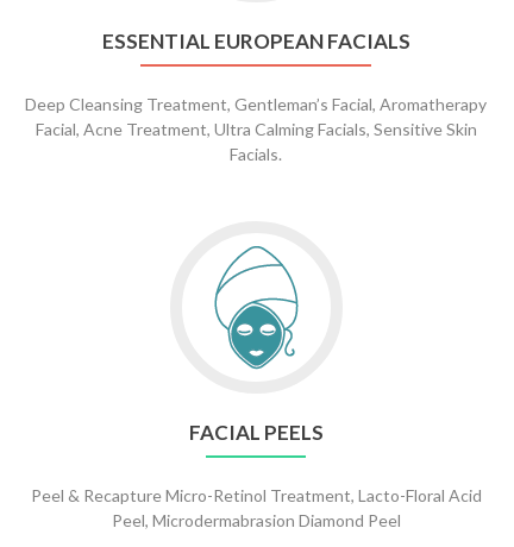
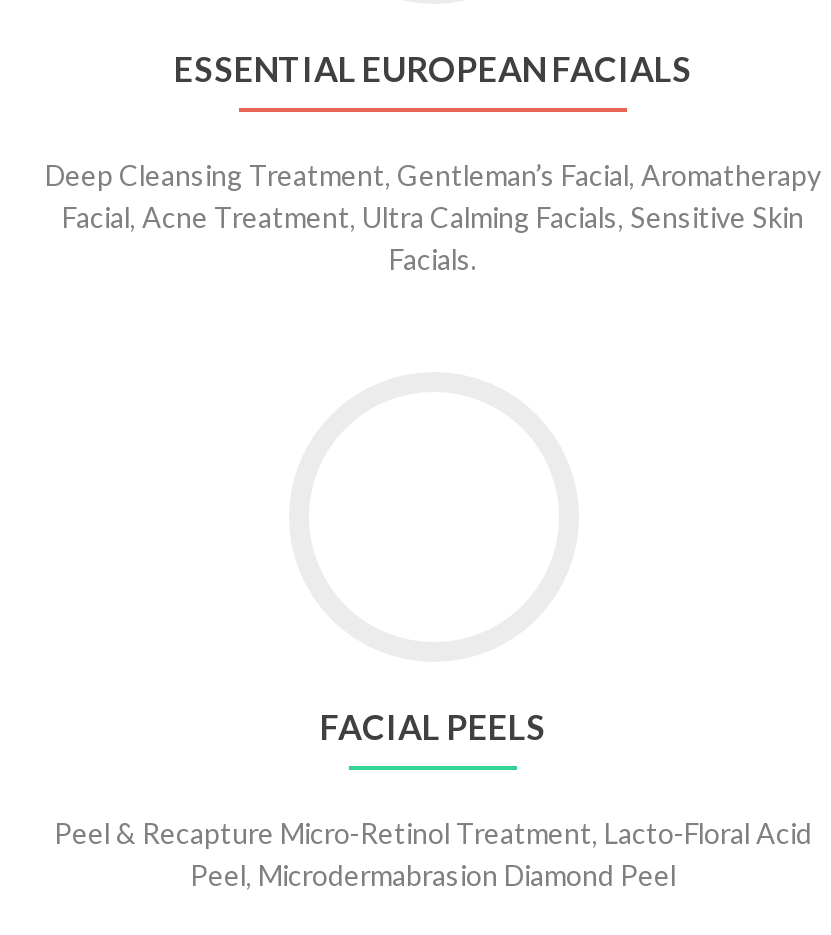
- [image]
